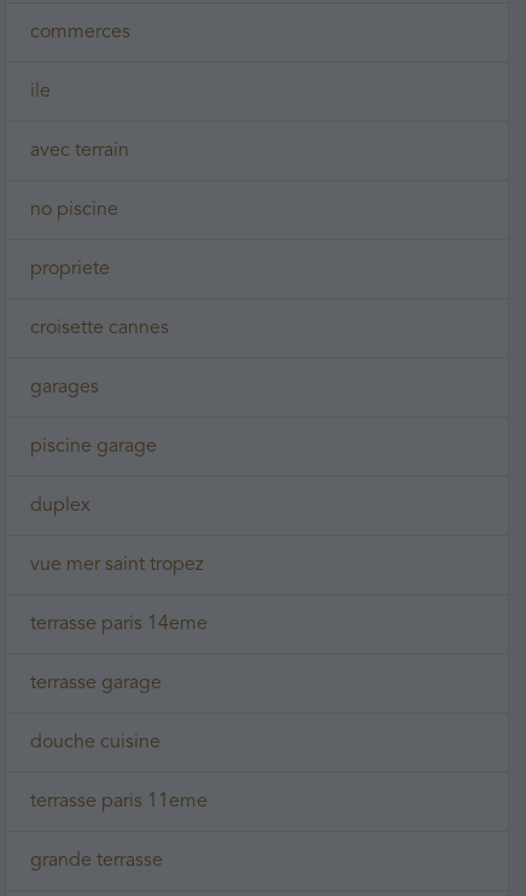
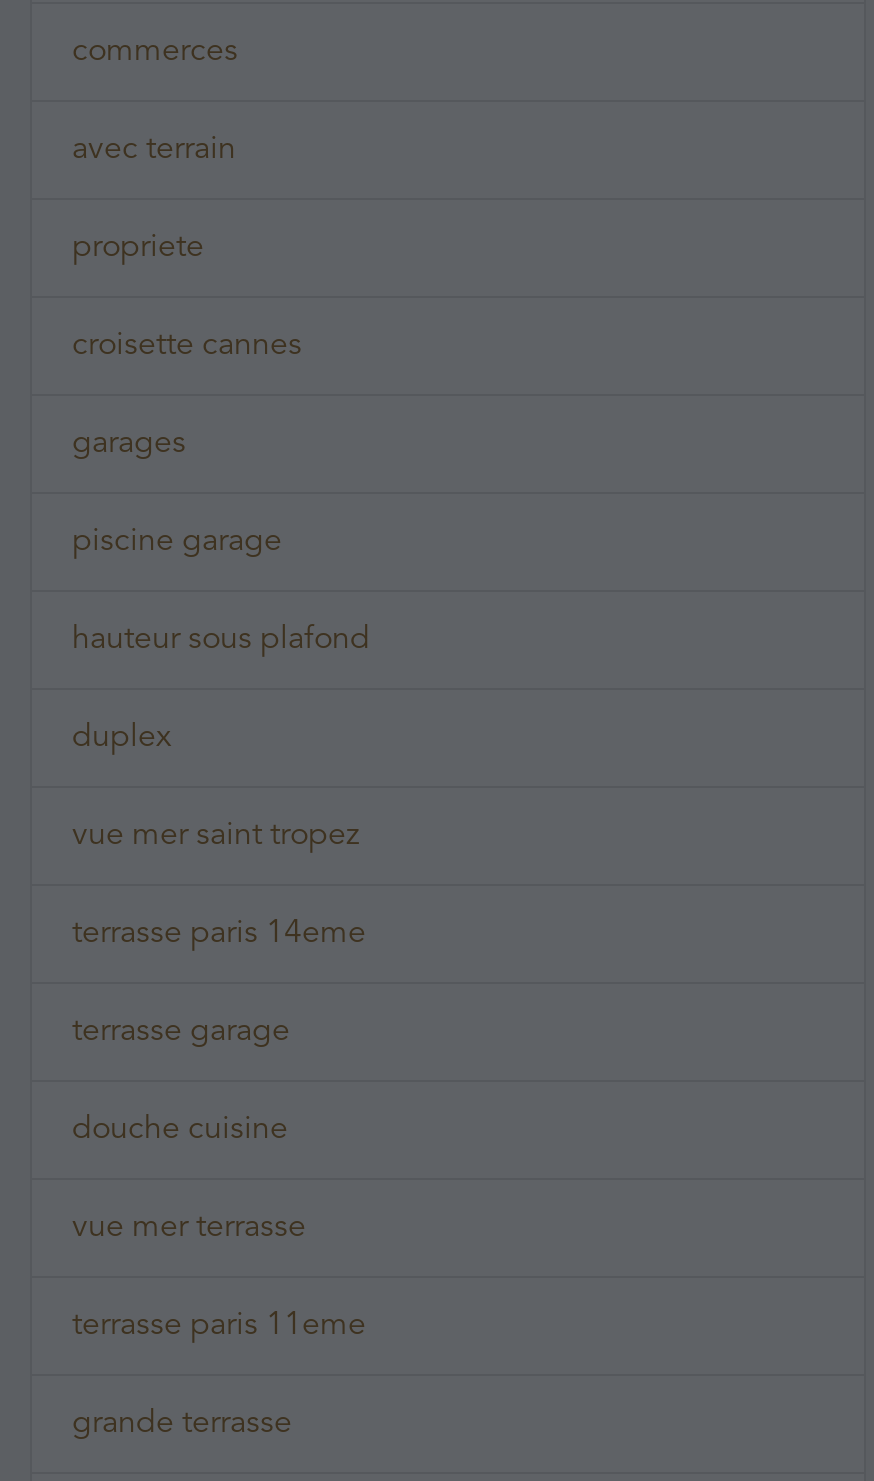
- ile

moved up: avec terrain

- no piscine

moved up: propriete | croisette cannes | garages | piscine garage

+ hauteur sous plafond

moved up: duplex | vue mer saint tropez | terrasse paris 14eme | terrasse garage | douche cuisine

+ vue mer terrasse
